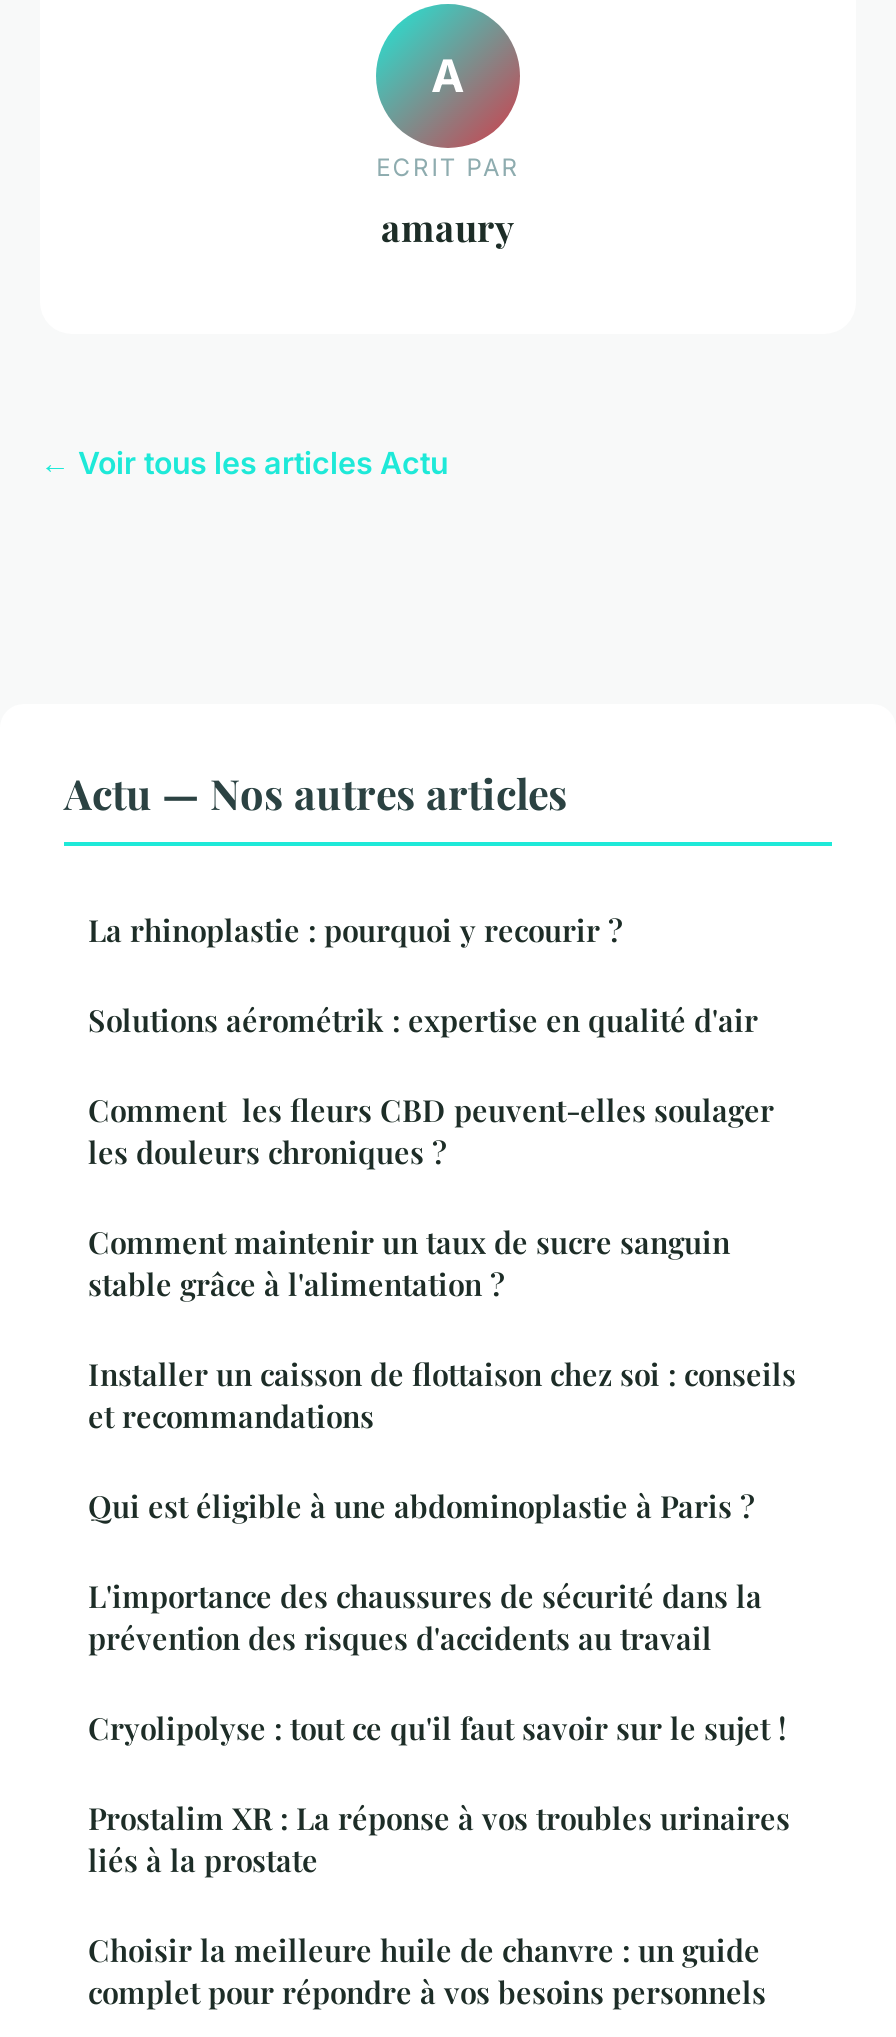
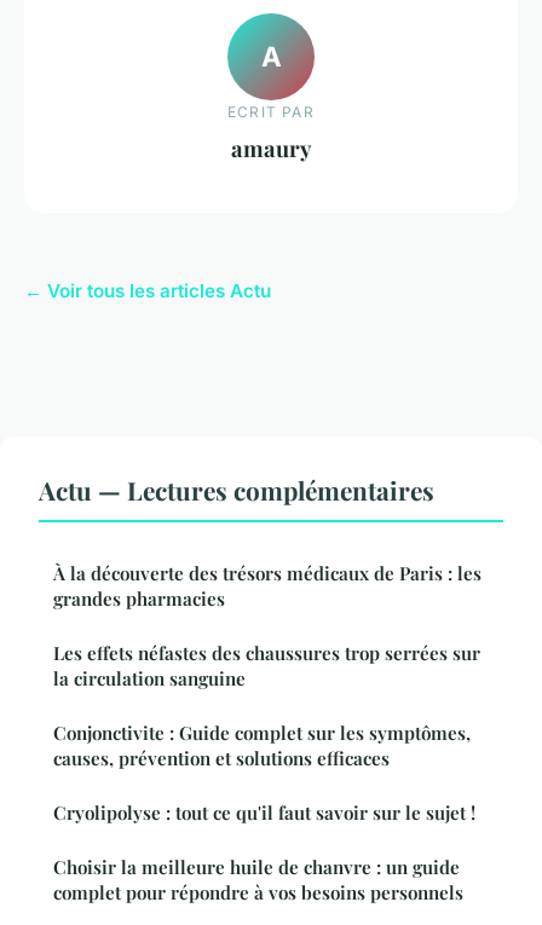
- Actu — Nos autres articles
- La rhinoplastie : pourquoi y recourir ?
- Solutions aérométrik : expertise en qualité d'air
- Comment les fleurs CBD peuvent-elles soulager
- les douleurs chroniques ?
- Comment maintenir un taux de sucre sanguin
- stable grâce à l'alimentation ?
- Installer un caisson de flottaison chez soi : conseils
- et recommandations
- Qui est éligible à une abdominoplastie à Paris ?
- L'importance des chaussures de sécurité dans la
- prévention des risques d'accidents au travail
+ Actu — Lectures complémentaires
+ À la découverte des trésors médicaux de Paris : les
+ grandes pharmacies
+ Les effets néfastes des chaussures trop serrées sur
+ la circulation sanguine
+ Conjonctivite : Guide complet sur les symptômes,
+ causes, prévention et solutions efficaces

- Prostalim XR : La réponse à vos troubles urinaires
- liés à la prostate
